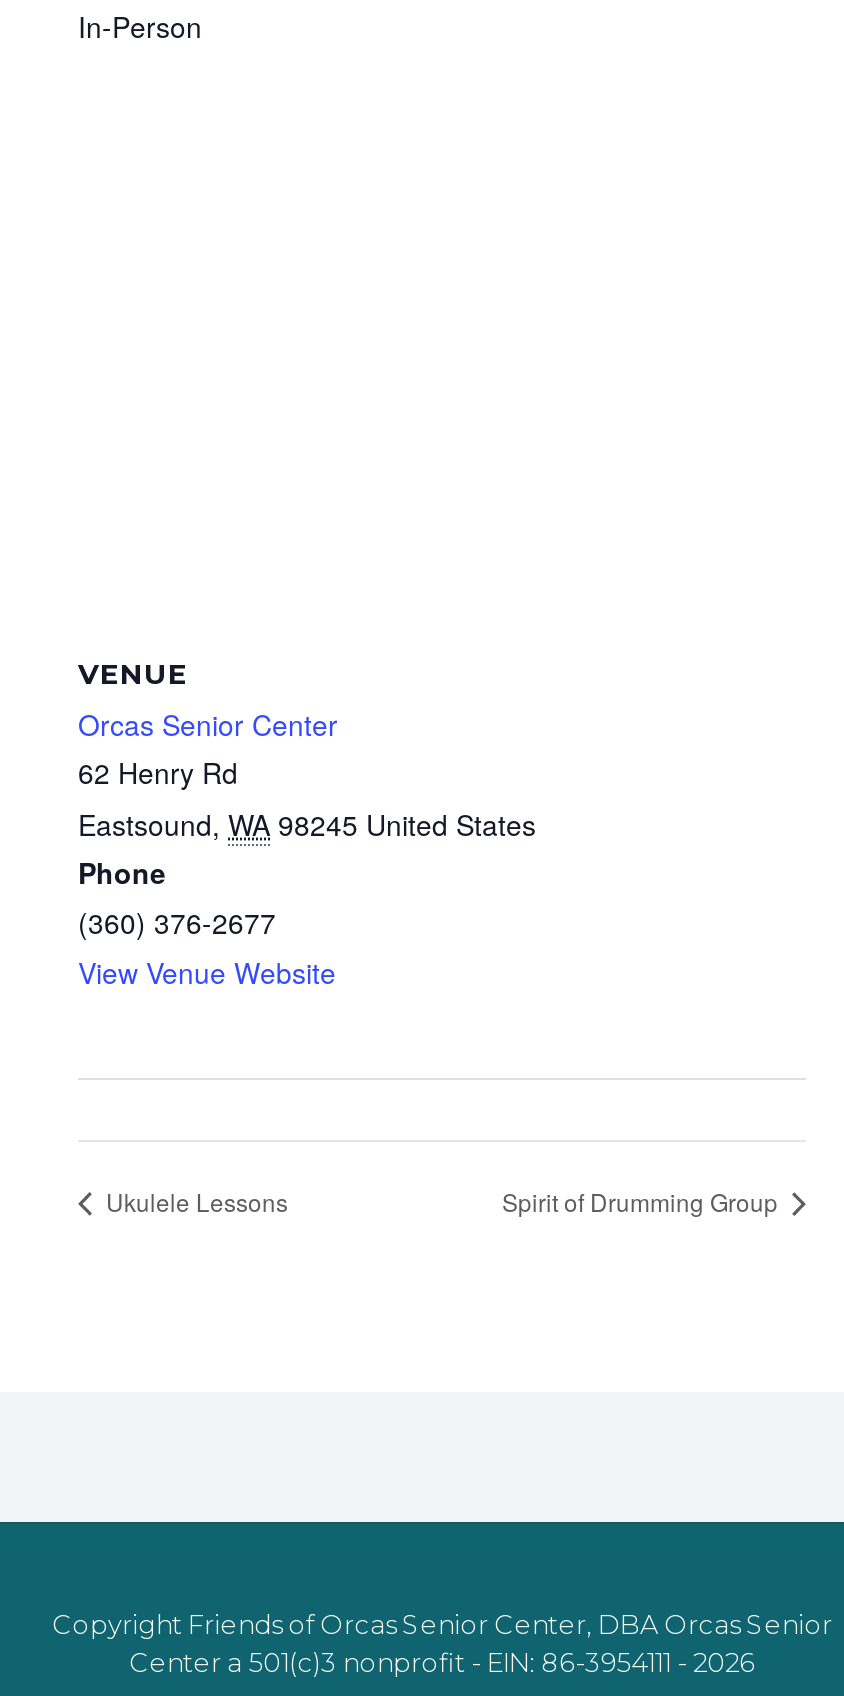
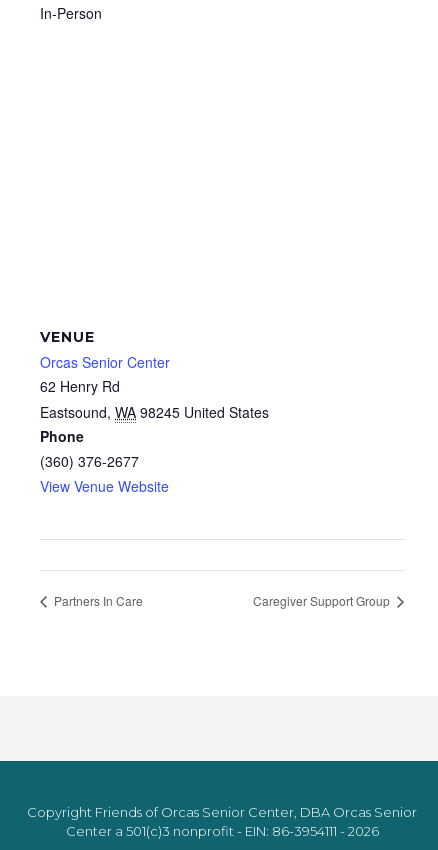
- Ukulele Lessons
- Spirit of Drumming Group
+ Partners In Care
+ Caregiver Support Group
